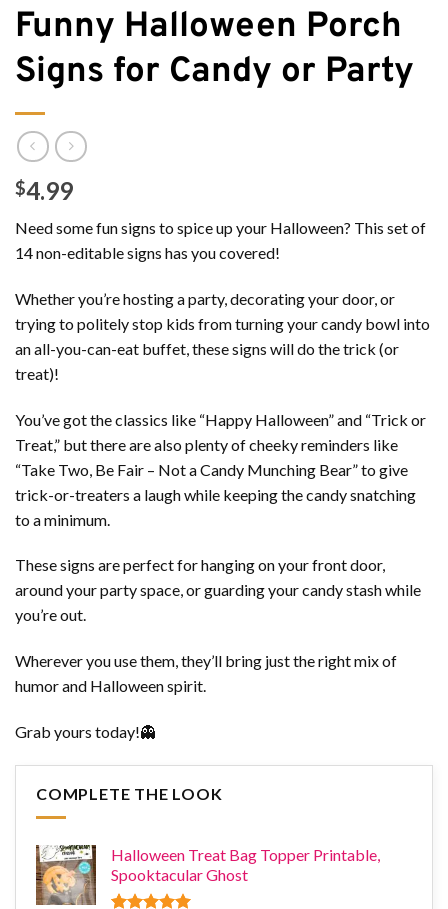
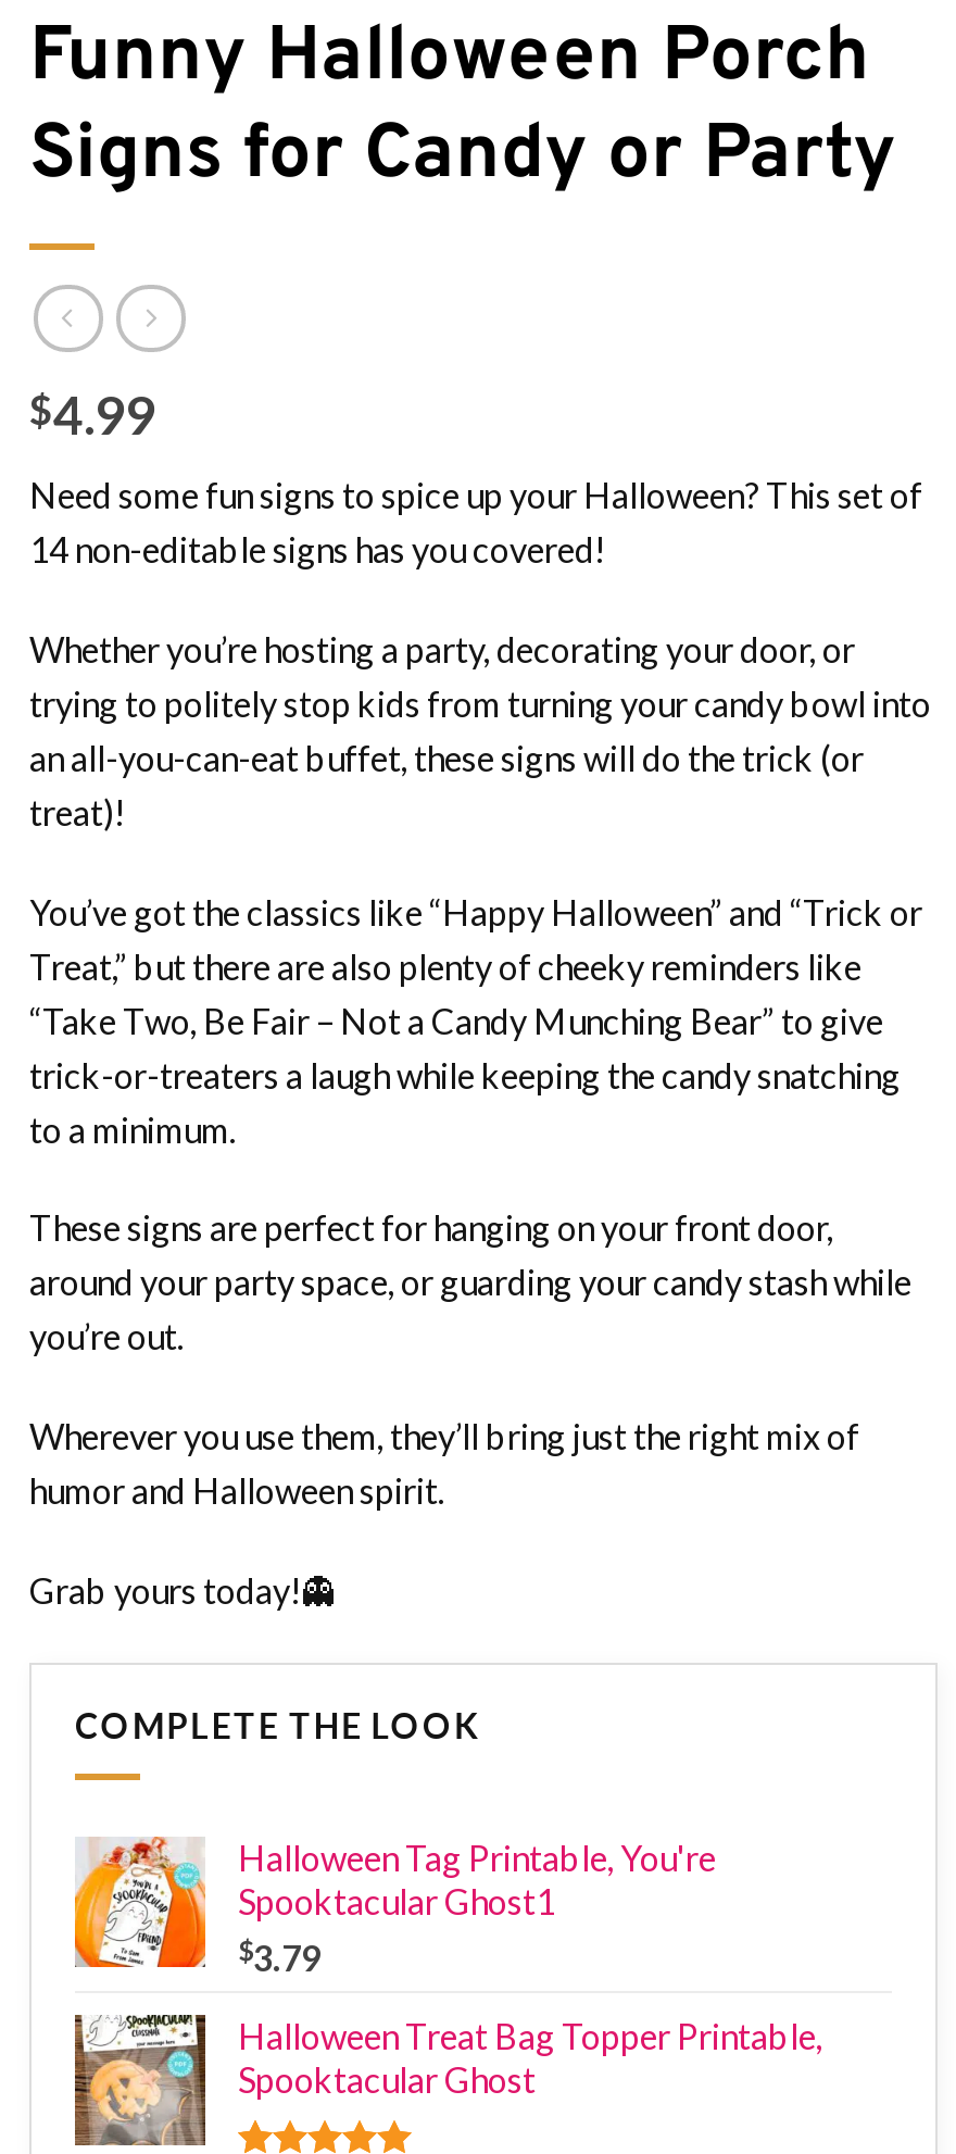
+ [image]
+ Halloween Tag Printable, You're
+ Spooktacular Ghost1
+ $3.79
